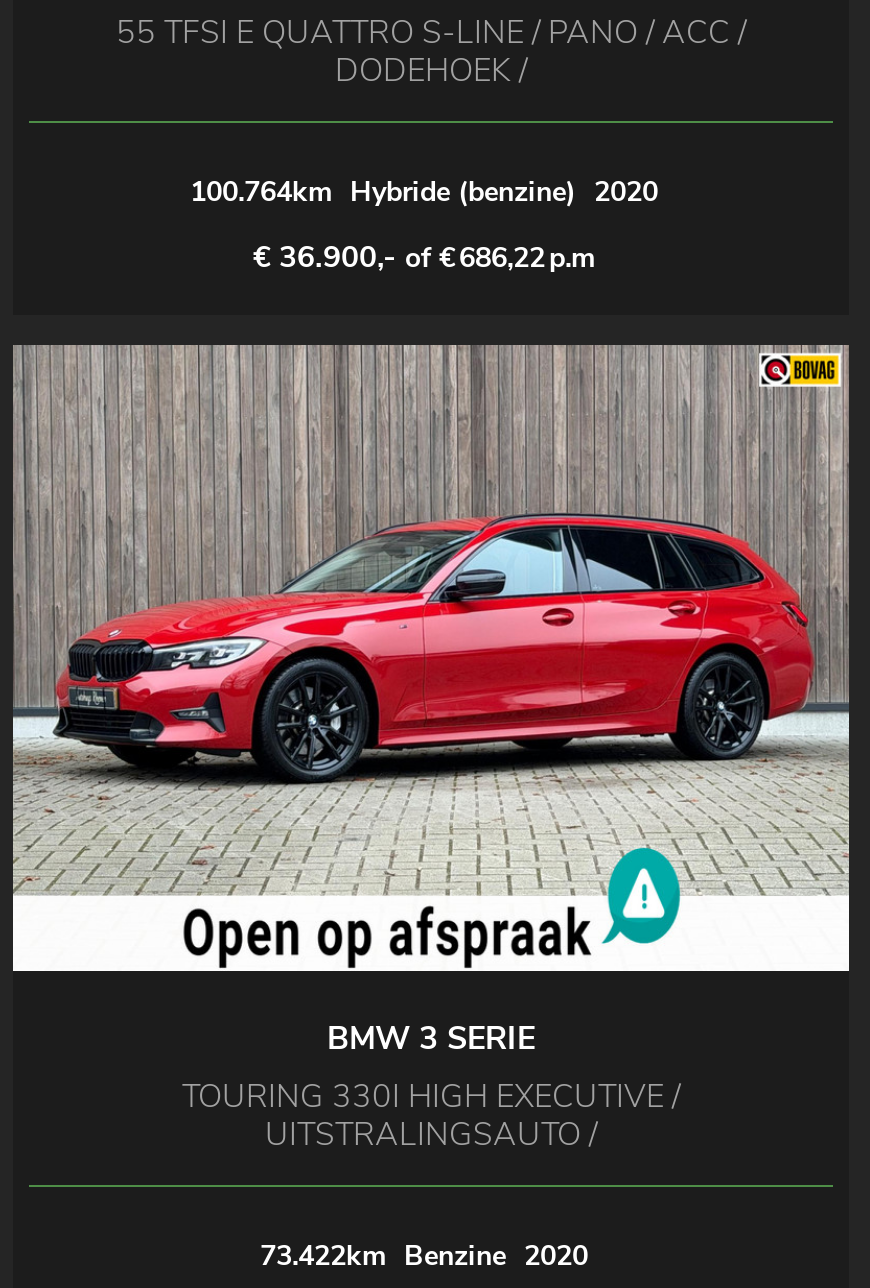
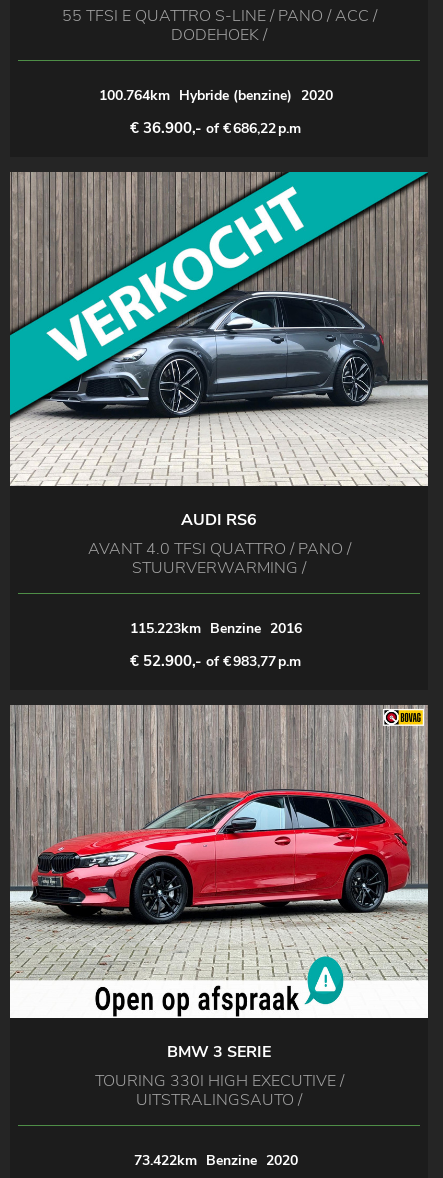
+ [image]
+ AUDI RS6
+ AVANT 4.0 TFSI QUATTRO / PANO /
+ STUURVERWARMING /
+ 115.223km Benzine 2016
+ € 52.900,- of € 983,77 p.m
